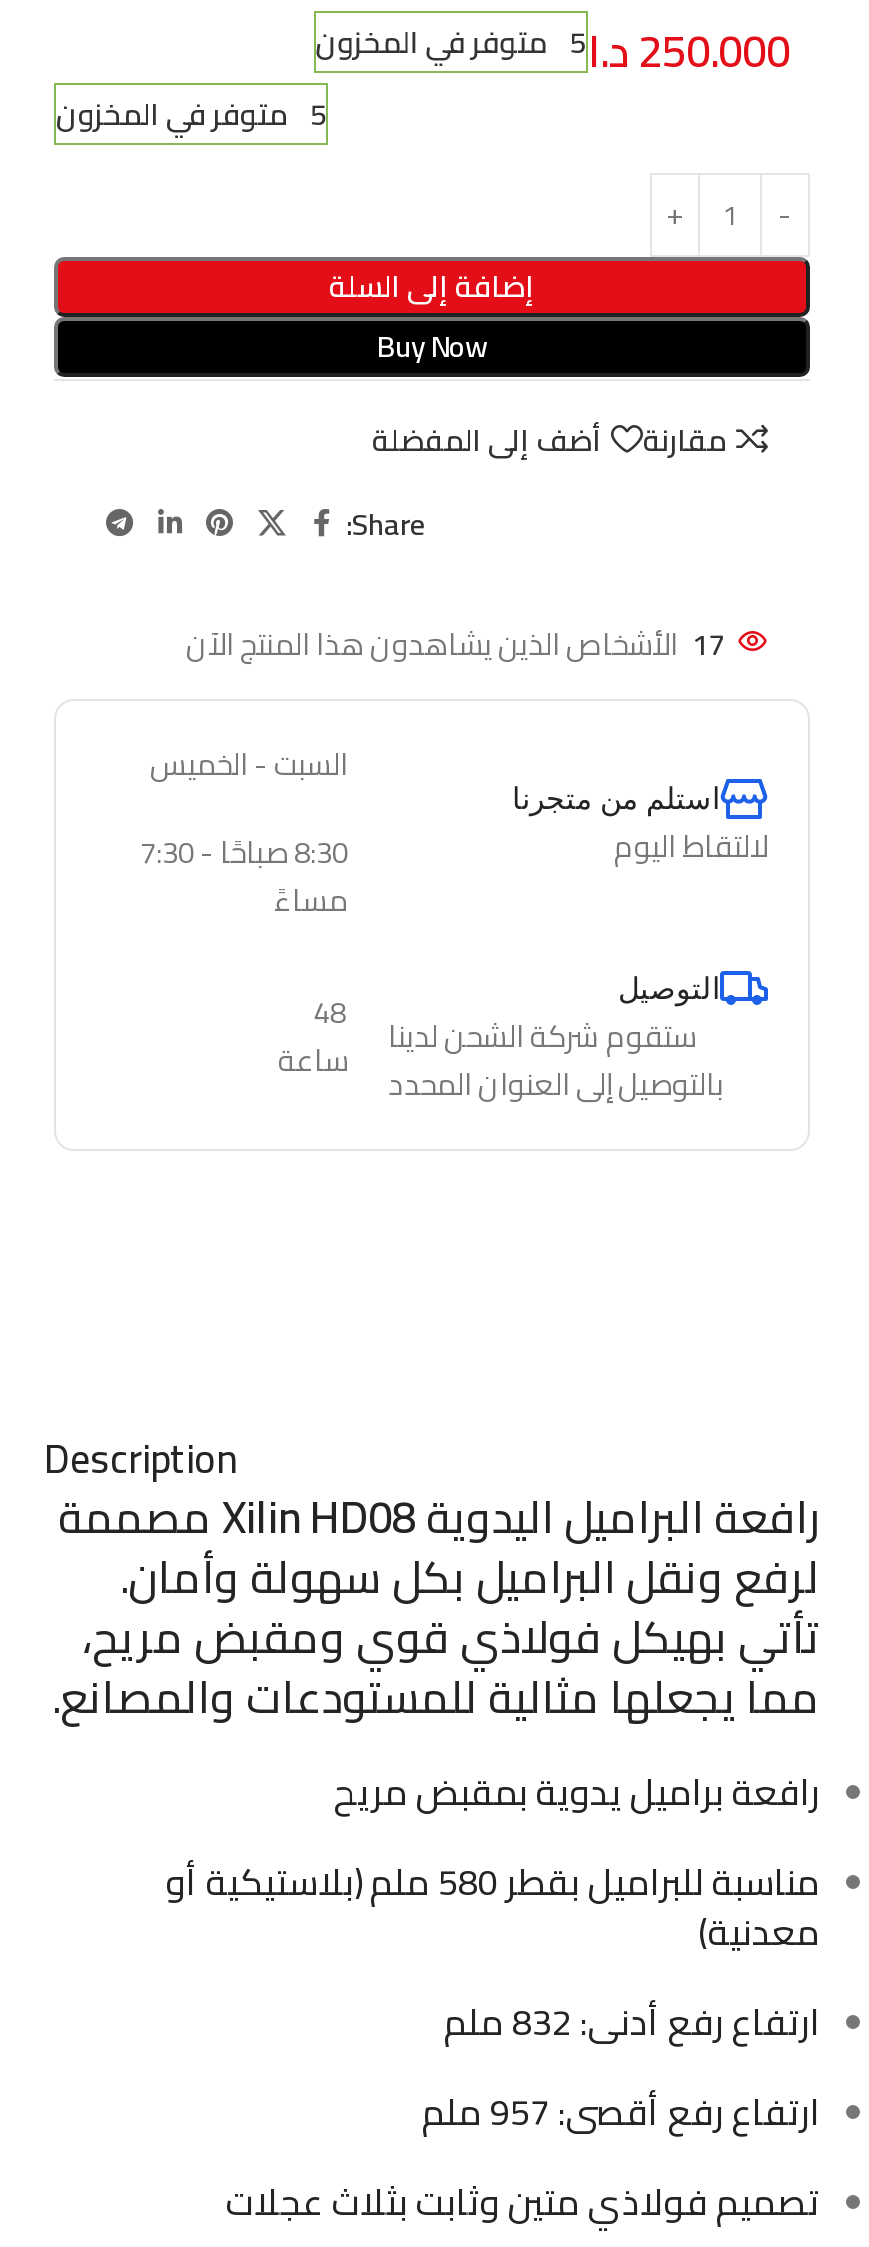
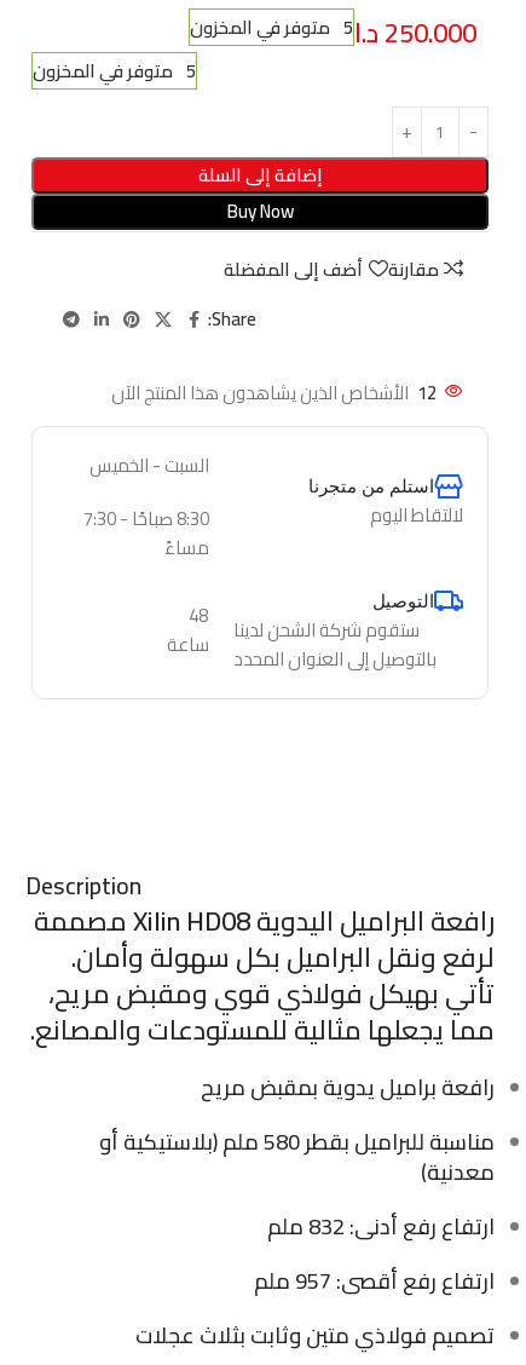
- 17 الأشخاص الذين يشاهدون هذا المنتج الآن
+ 12 الأشخاص الذين يشاهدون هذا المنتج الآن
